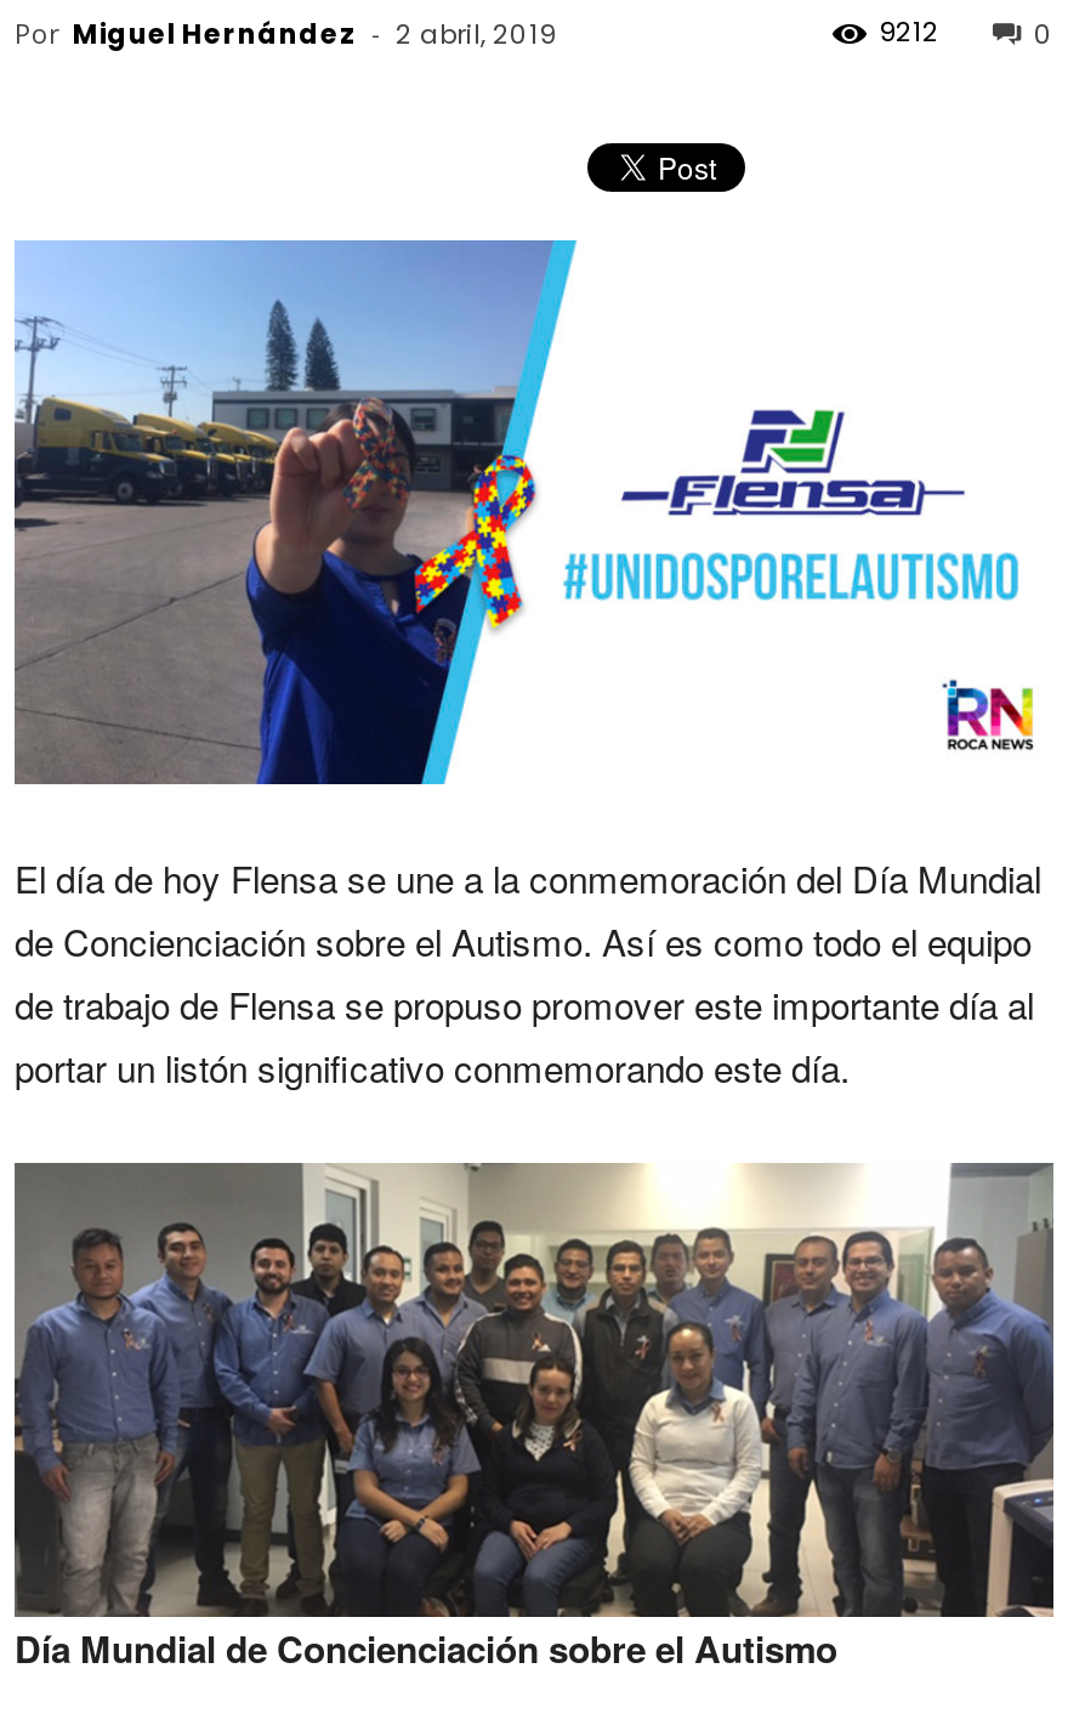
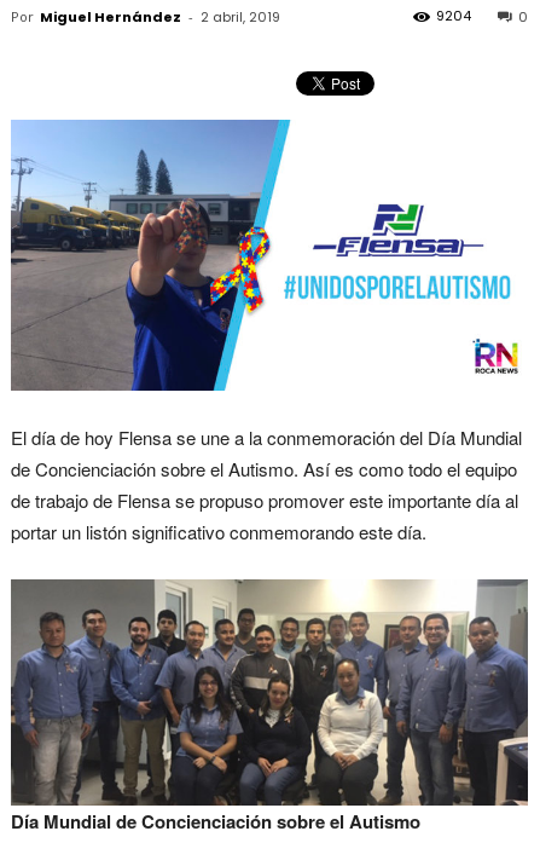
- 9212
+ 9204
